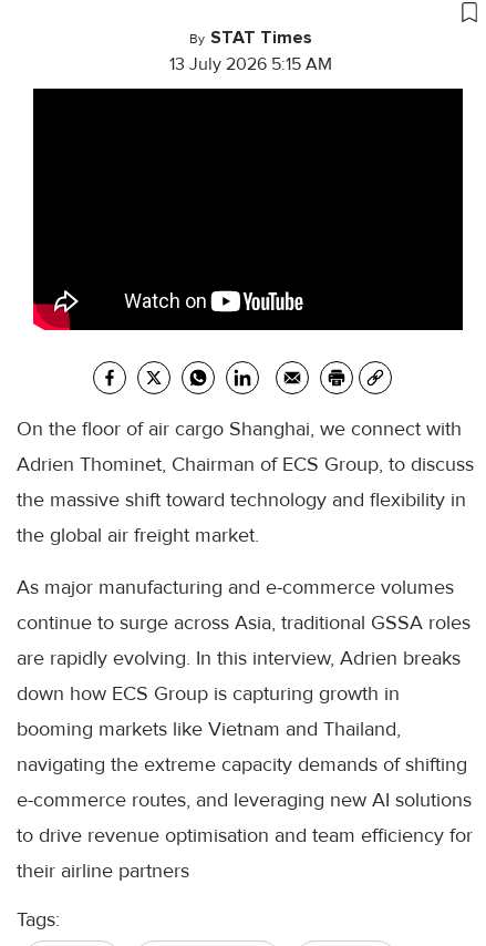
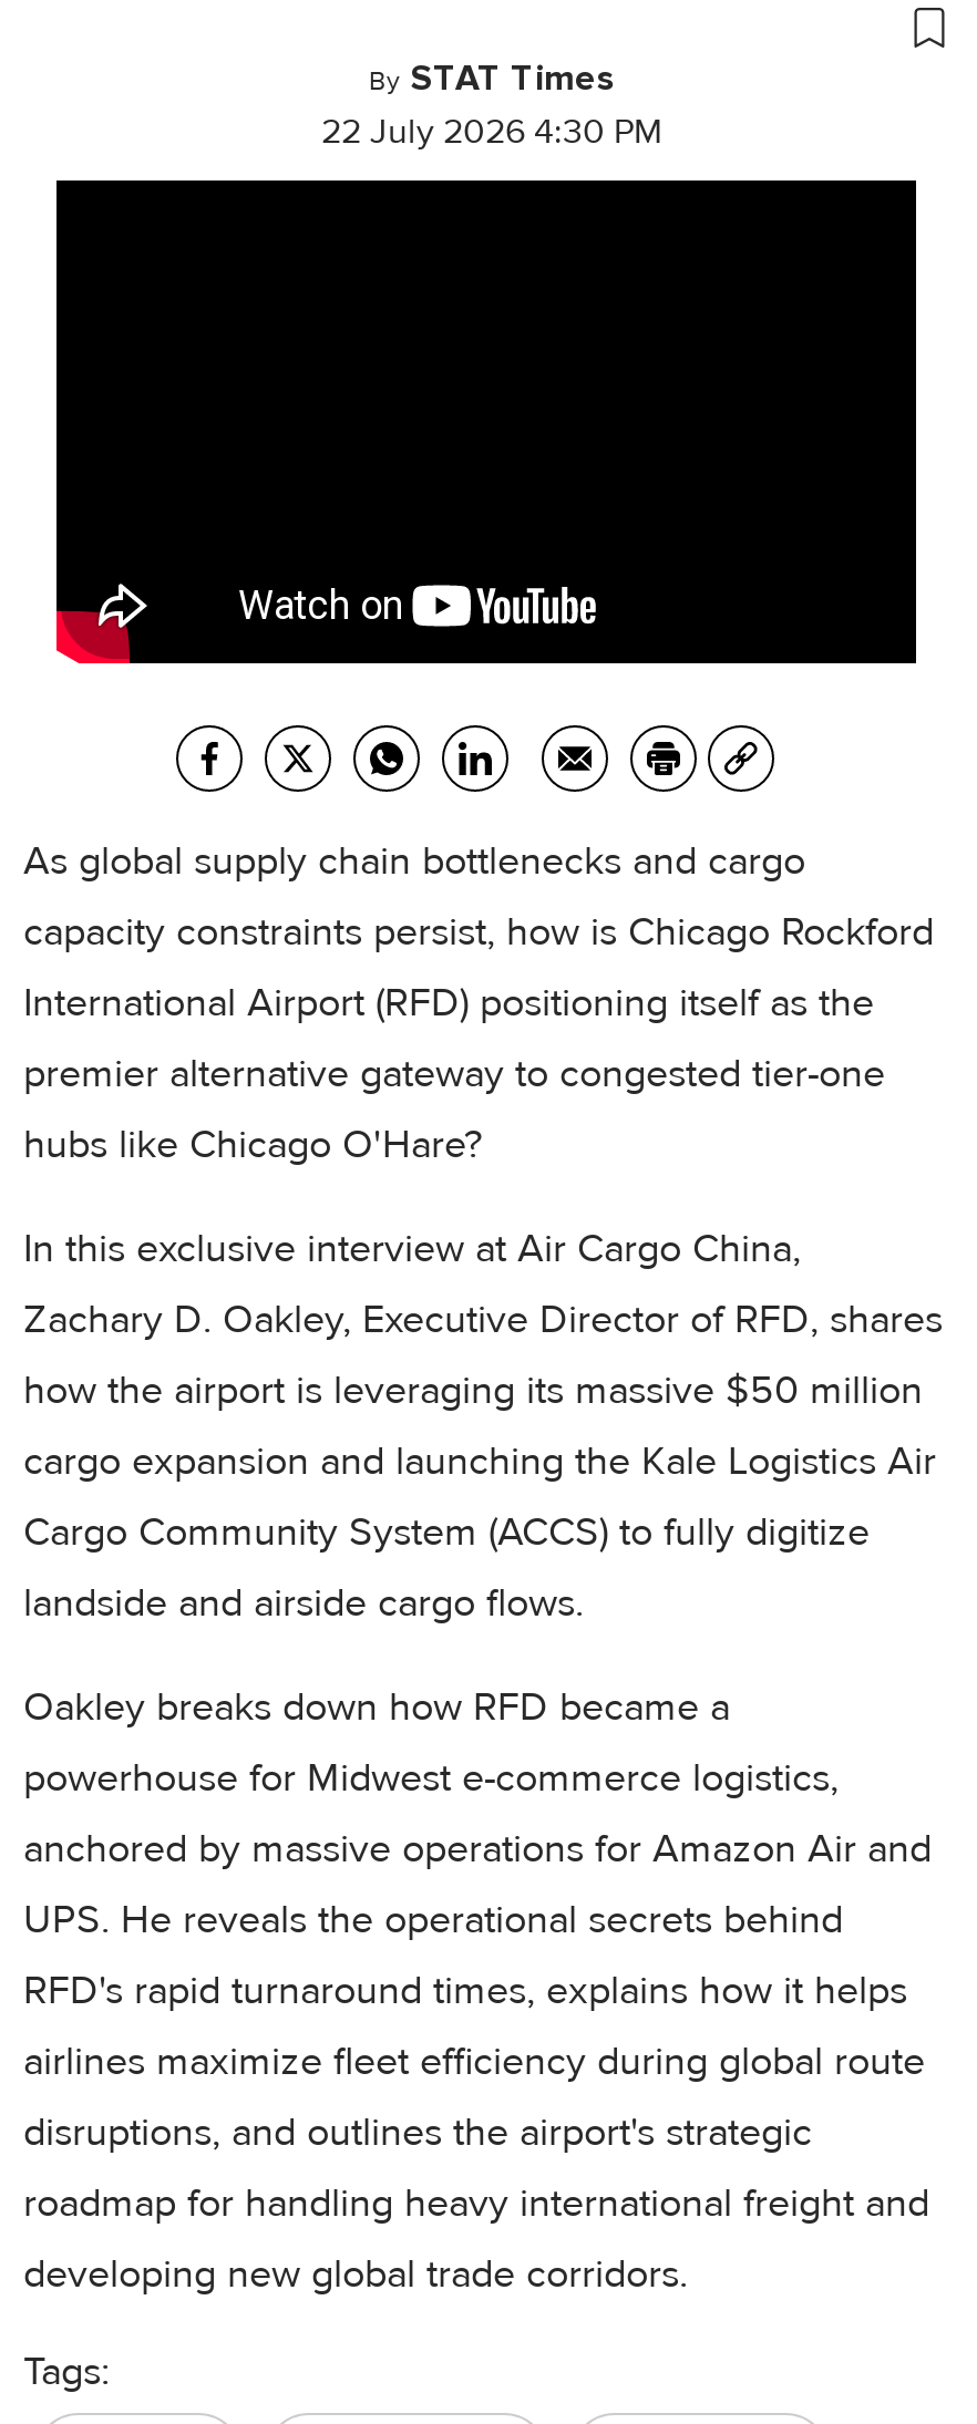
- 13 July 2026 5:15 AM
+ 22 July 2026 4:30 PM

- On the floor of air cargo Shanghai, we connect with
- Adrien Thominet, Chairman of ECS Group, to discuss
- the massive shift toward technology and flexibility in
- the global air freight market.
- As major manufacturing and e-commerce volumes
- continue to surge across Asia, traditional GSSA roles
- are rapidly evolving. In this interview, Adrien breaks
- down how ECS Group is capturing growth in
- booming markets like Vietnam and Thailand,
- navigating the extreme capacity demands of shifting
- e-commerce routes, and leveraging new AI solutions
- to drive revenue optimisation and team efficiency for
- their airline partners
+ As global supply chain bottlenecks and cargo
+ capacity constraints persist, how is Chicago Rockford
+ International Airport (RFD) positioning itself as the
+ premier alternative gateway to congested tier-one
+ hubs like Chicago O'Hare?
+ In this exclusive interview at Air Cargo China,
+ Zachary D. Oakley, Executive Director of RFD, shares
+ how the airport is leveraging its massive $50 million
+ cargo expansion and launching the Kale Logistics Air
+ Cargo Community System (ACCS) to fully digitize
+ landside and airside cargo flows.
+ Oakley breaks down how RFD became a
+ powerhouse for Midwest e-commerce logistics,
+ anchored by massive operations for Amazon Air and
+ UPS. He reveals the operational secrets behind
+ RFD's rapid turnaround times, explains how it helps
+ airlines maximize fleet efficiency during global route
+ disruptions, and outlines the airport's strategic
+ roadmap for handling heavy international freight and
+ developing new global trade corridors.
